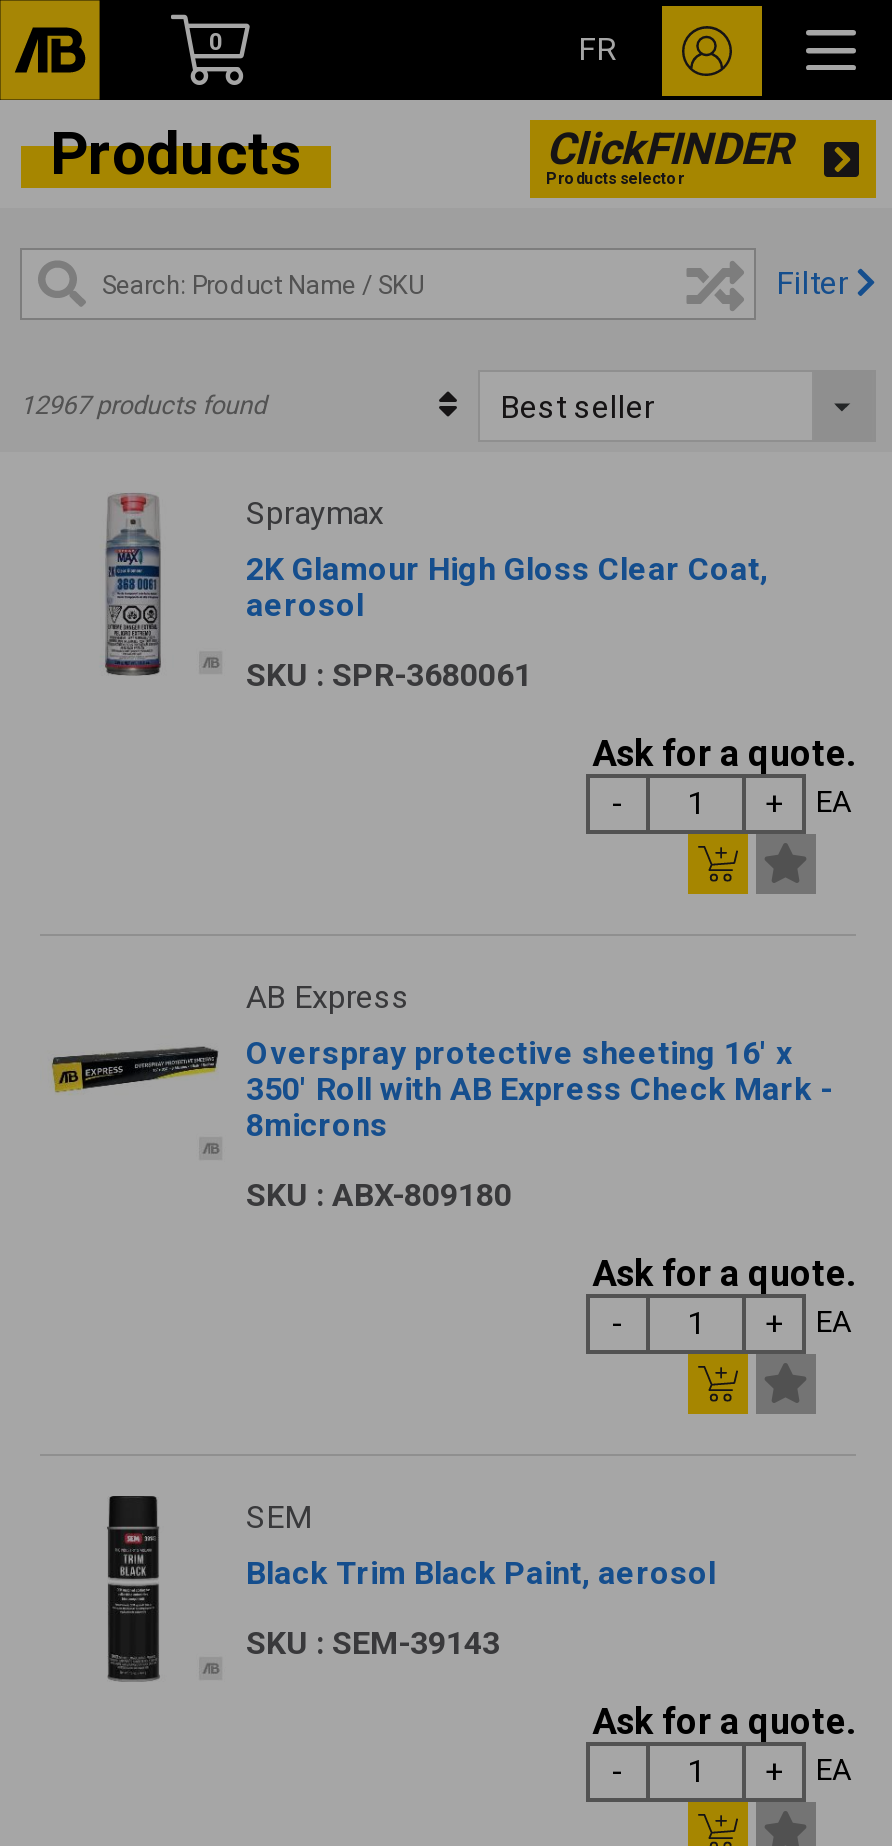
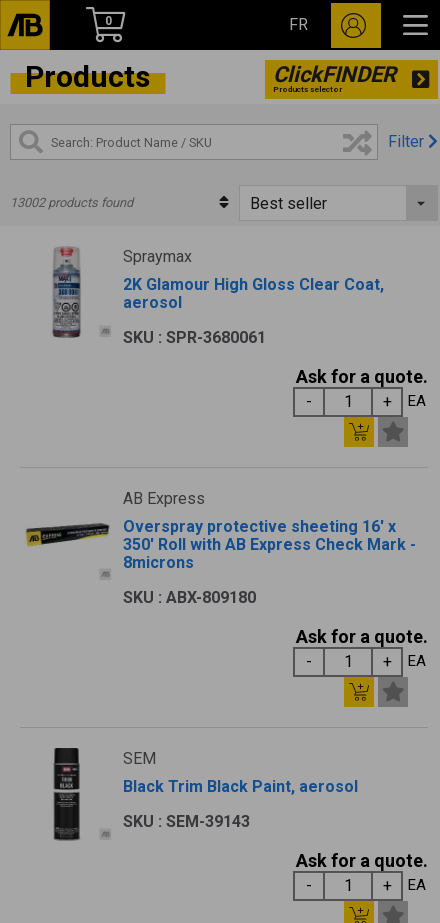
- 12967 products found
+ 13002 products found
